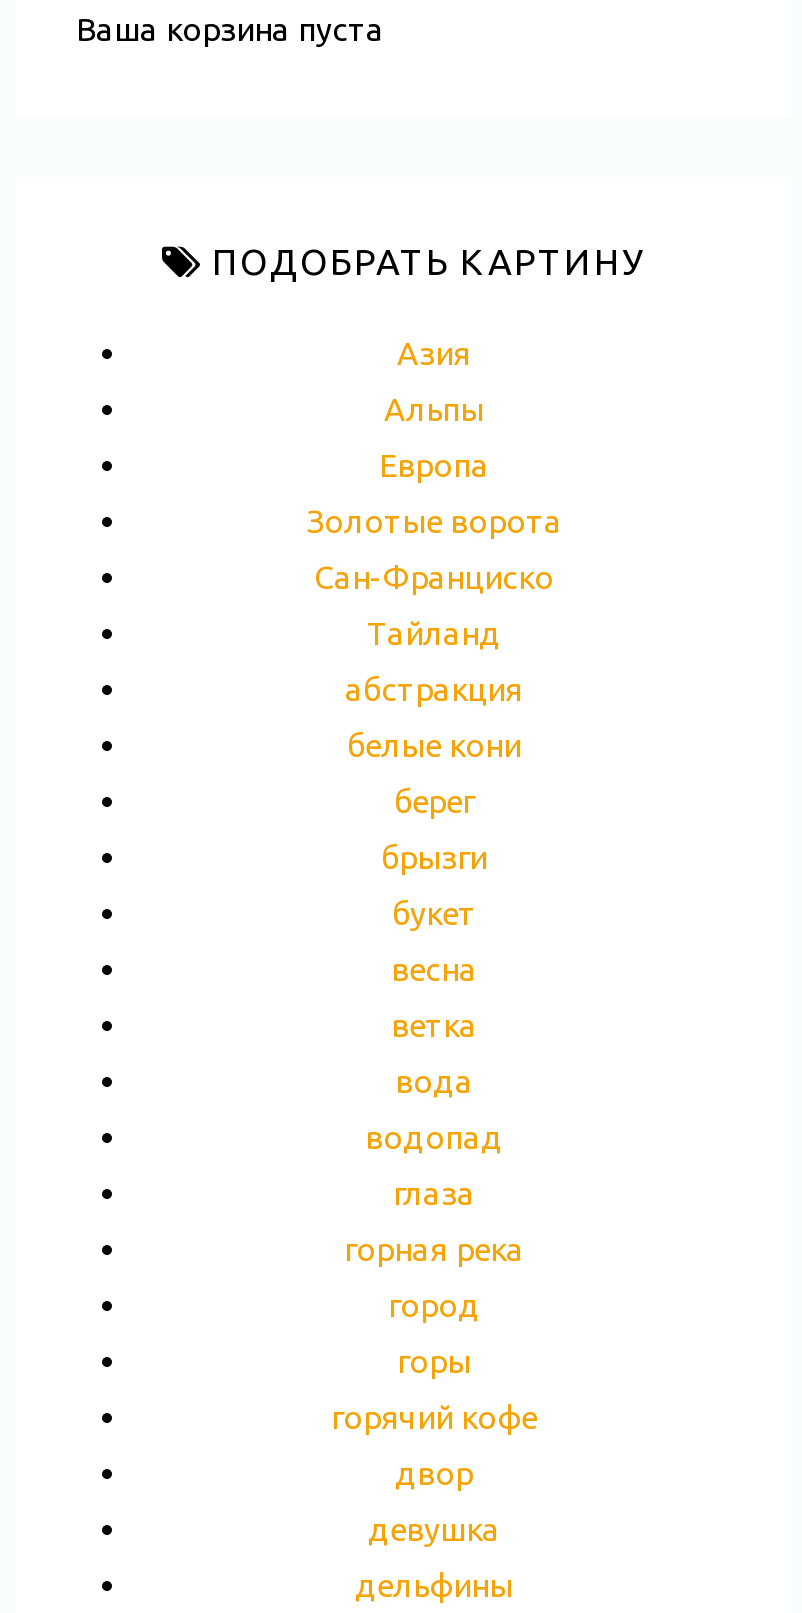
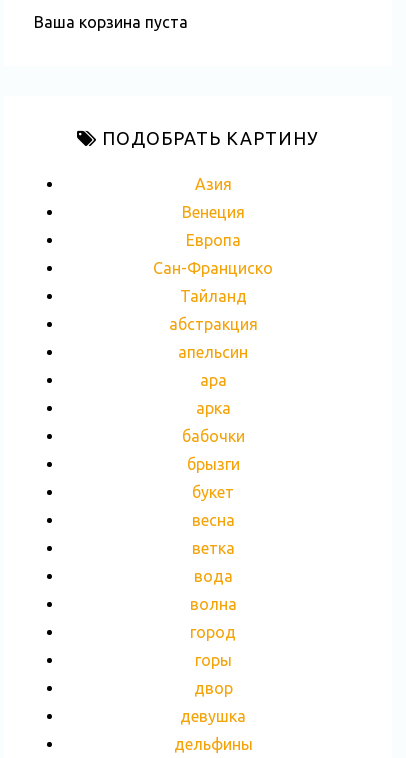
- Альпы
+ Венеция

- Золотые ворота

- белые кони
- берег
+ апельсин
+ ара
+ арка
+ бабочки

moved down: брызги | букет | весна | ветка | вода

- водопад
- глаза
- горная река
+ волна

- горячий кофе
